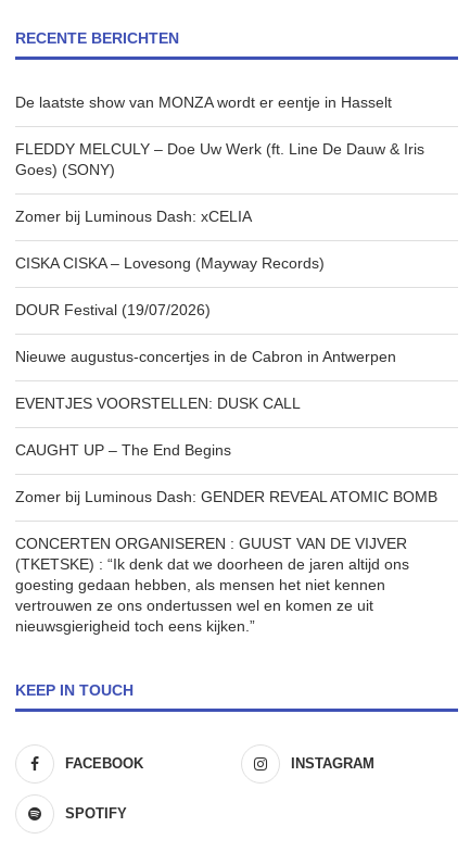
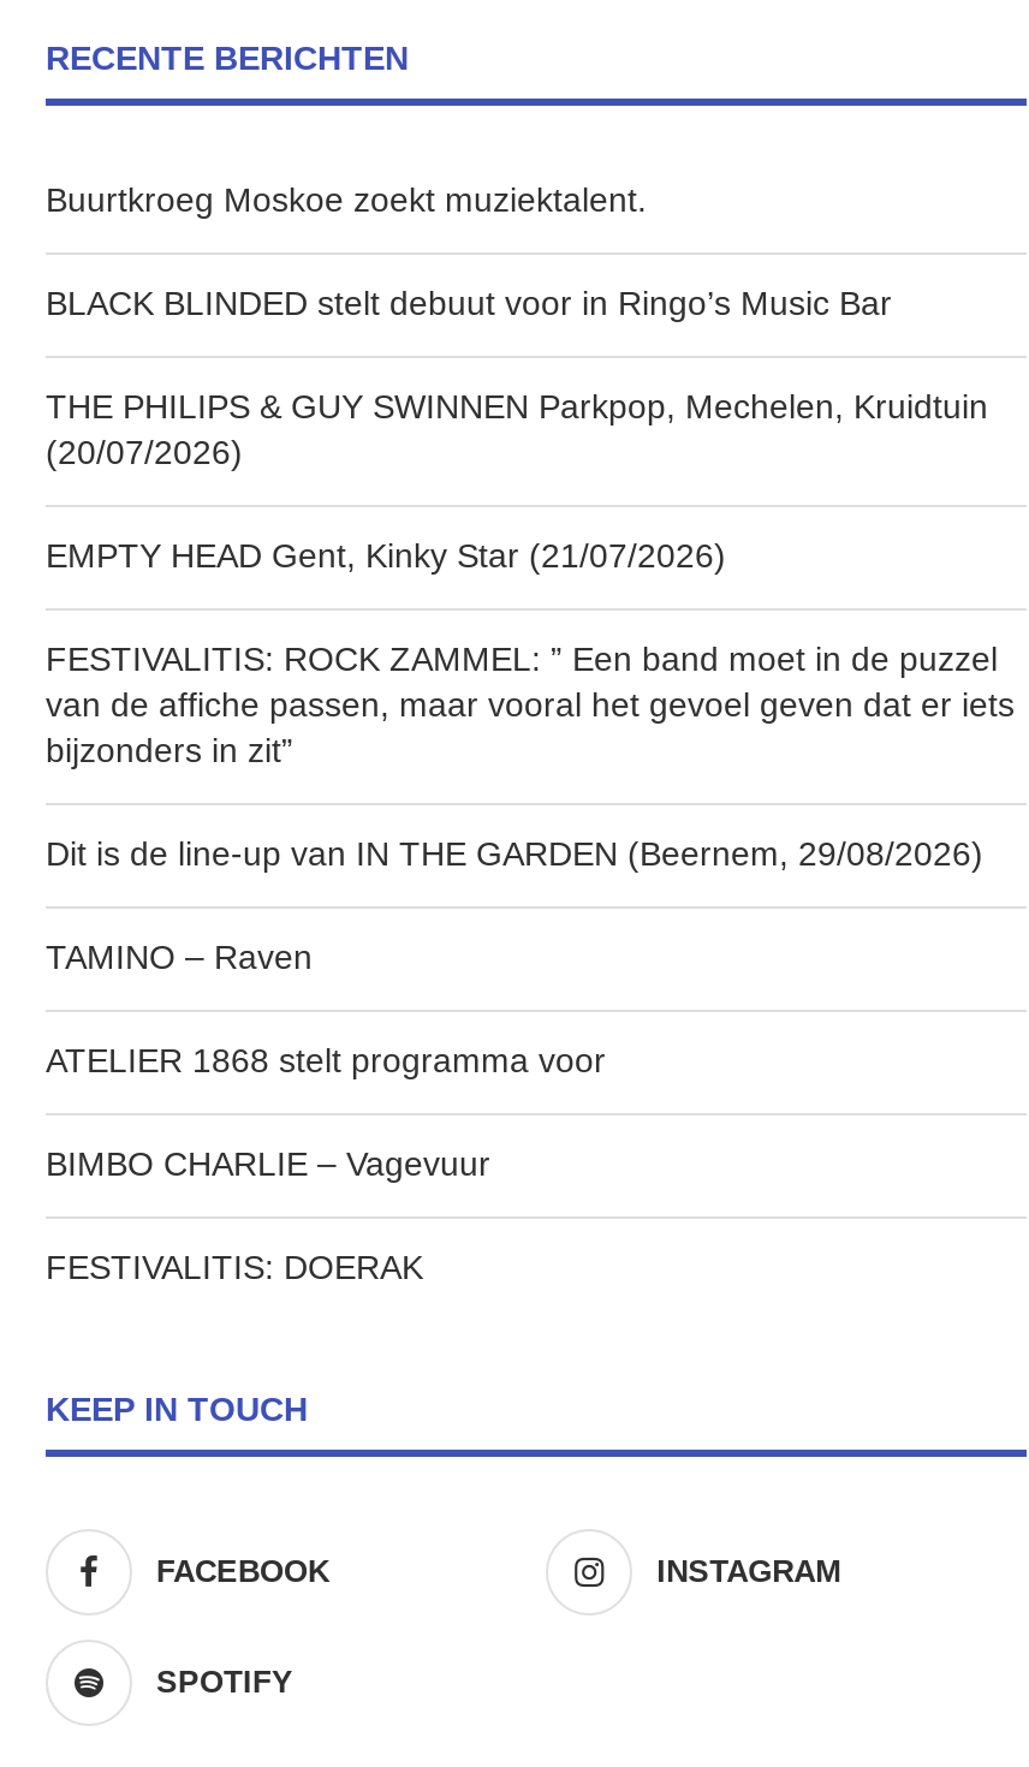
- De laatste show van MONZA wordt er eentje in Hasselt
+ Buurtkroeg Moskoe zoekt muziektalent.

- FLEDDY MELCULY – Doe Uw Werk (ft. Line De Dauw & Iris
- Goes) (SONY)
+ BLACK BLINDED stelt debuut voor in Ringo’s Music Bar

- Zomer bij Luminous Dash: xCELIA
+ THE PHILIPS & GUY SWINNEN Parkpop, Mechelen, Kruidtuin
+ (20/07/2026)

- CISKA CISKA – Lovesong (Mayway Records)
+ EMPTY HEAD Gent, Kinky Star (21/07/2026)

- DOUR Festival (19/07/2026)
+ FESTIVALITIS: ROCK ZAMMEL: ” Een band moet in de puzzel
+ van de affiche passen, maar vooral het gevoel geven dat er iets
+ bijzonders in zit”

- Nieuwe augustus-concertjes in de Cabron in Antwerpen
+ Dit is de line-up van IN THE GARDEN (Beernem, 29/08/2026)

- EVENTJES VOORSTELLEN: DUSK CALL
+ TAMINO – Raven

- CAUGHT UP – The End Begins
+ ATELIER 1868 stelt programma voor

- Zomer bij Luminous Dash: GENDER REVEAL ATOMIC BOMB
+ BIMBO CHARLIE – Vagevuur

- CONCERTEN ORGANISEREN : GUUST VAN DE VIJVER
- (TKETSKE) : “Ik denk dat we doorheen de jaren altijd ons
- goesting gedaan hebben, als mensen het niet kennen
- vertrouwen ze ons ondertussen wel en komen ze uit
- nieuwsgierigheid toch eens kijken.”
+ FESTIVALITIS: DOERAK
